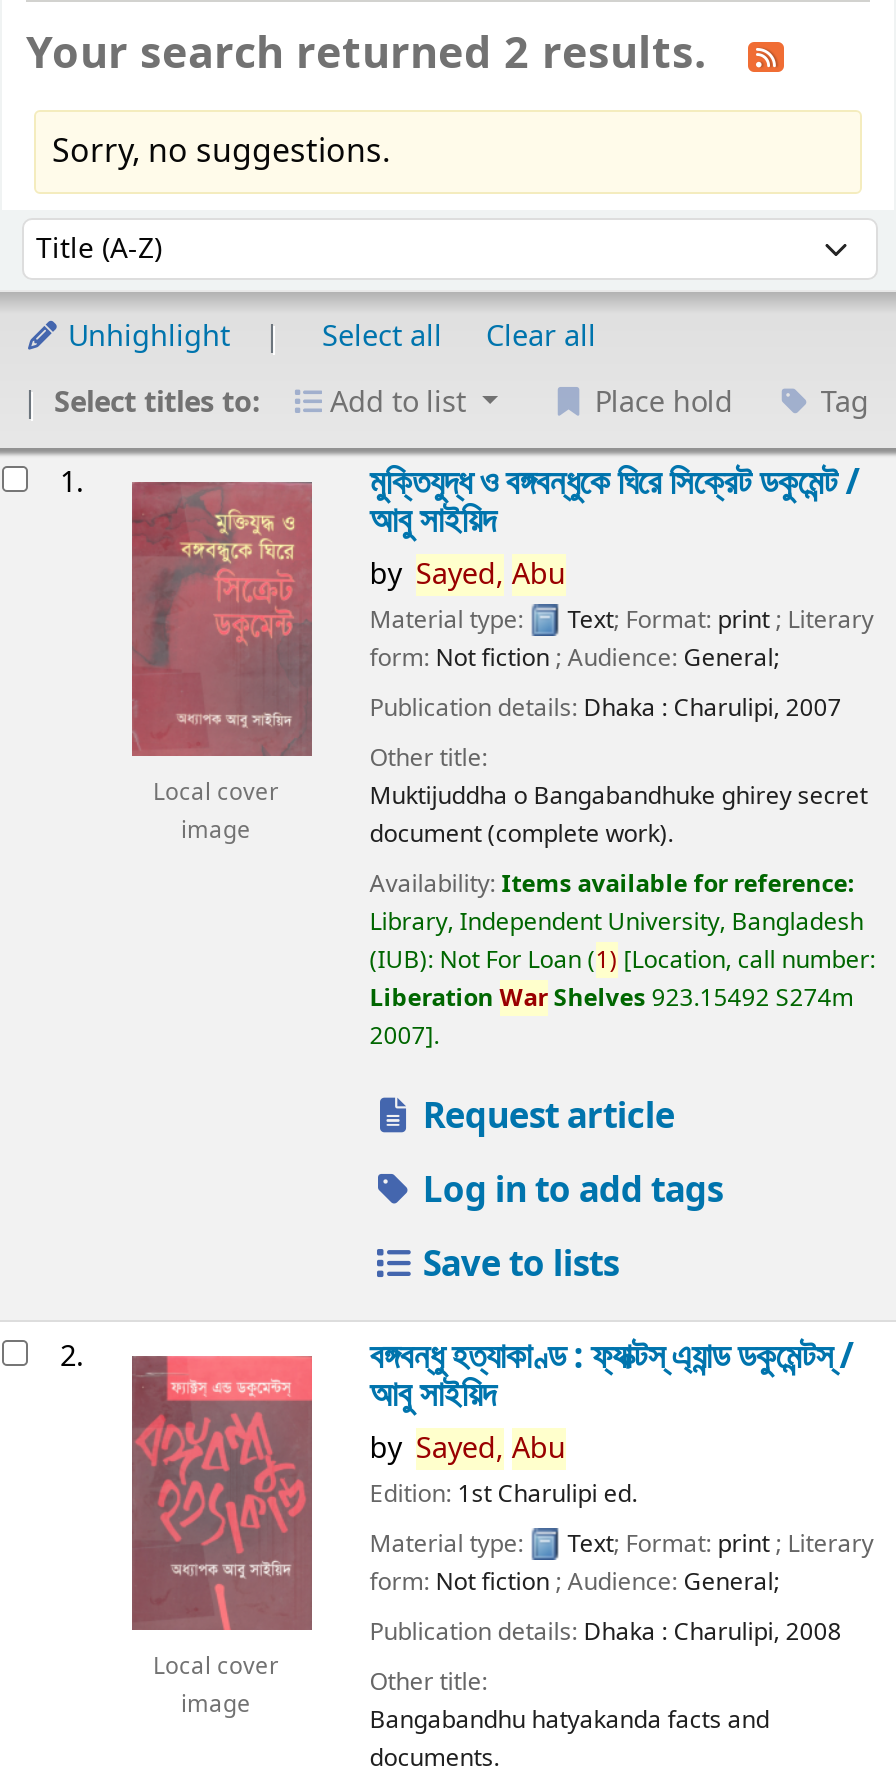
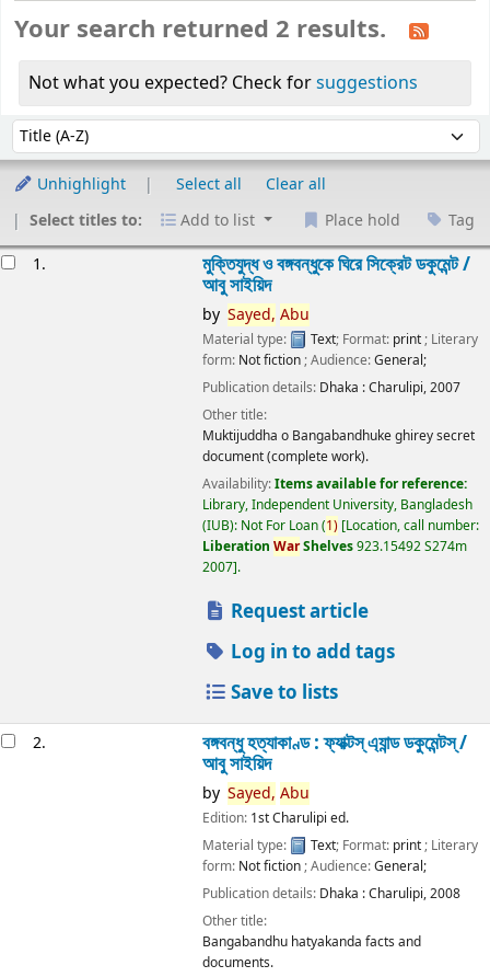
- Sorry, no suggestions.
+ Not what you expected? Check for suggestions

- [image]
- Local cover
- image

- [image]
- Local cover
- image
